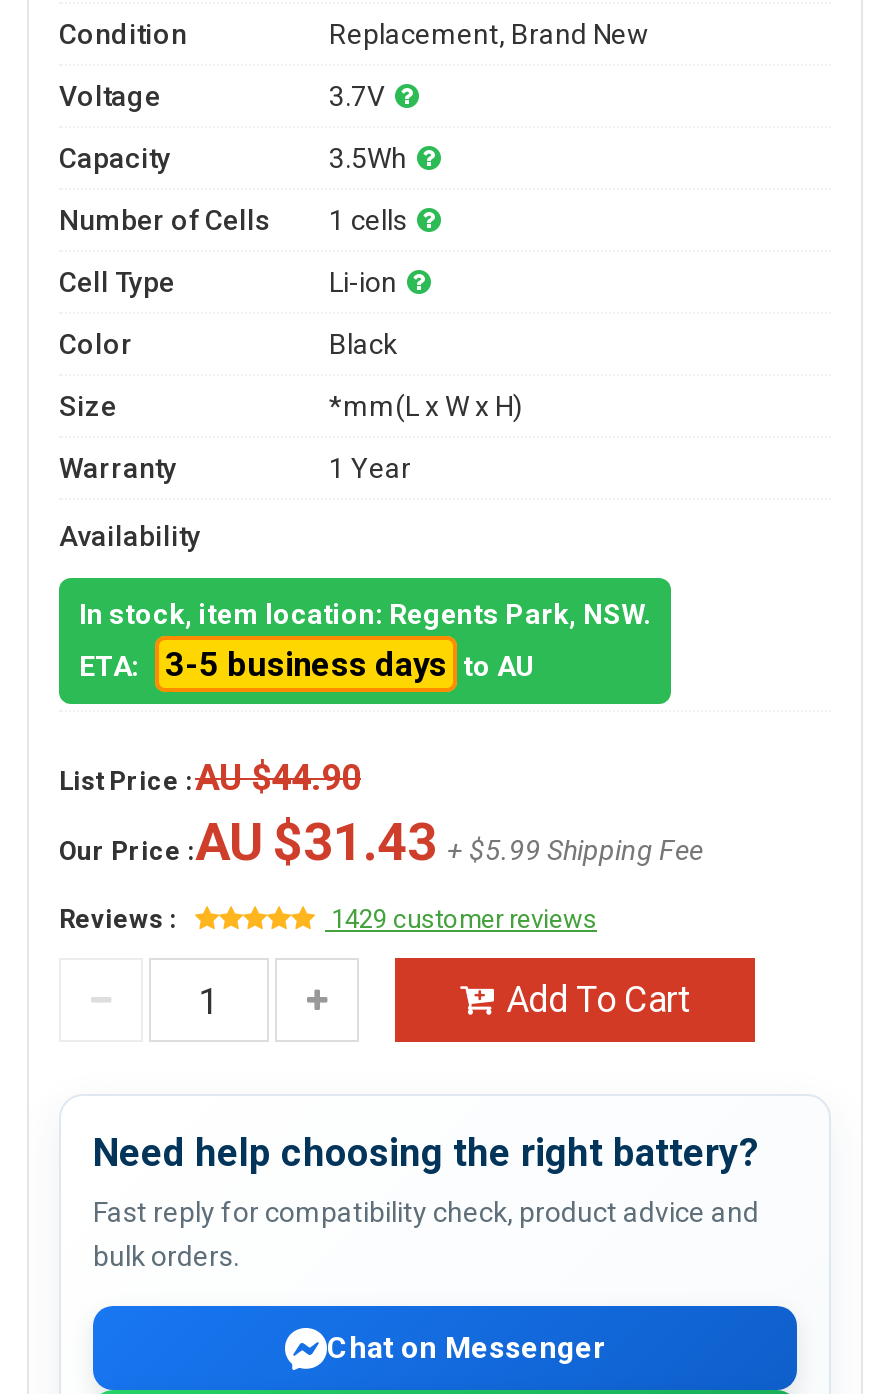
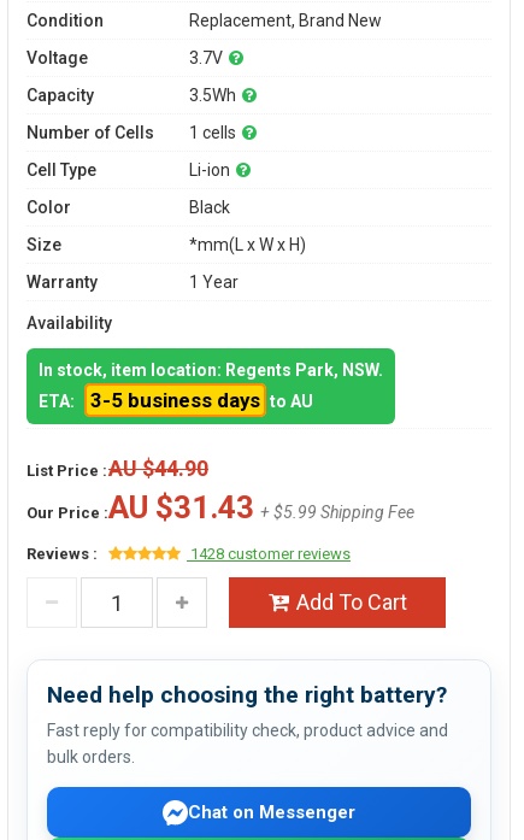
- 1429 customer reviews
+ 1428 customer reviews
